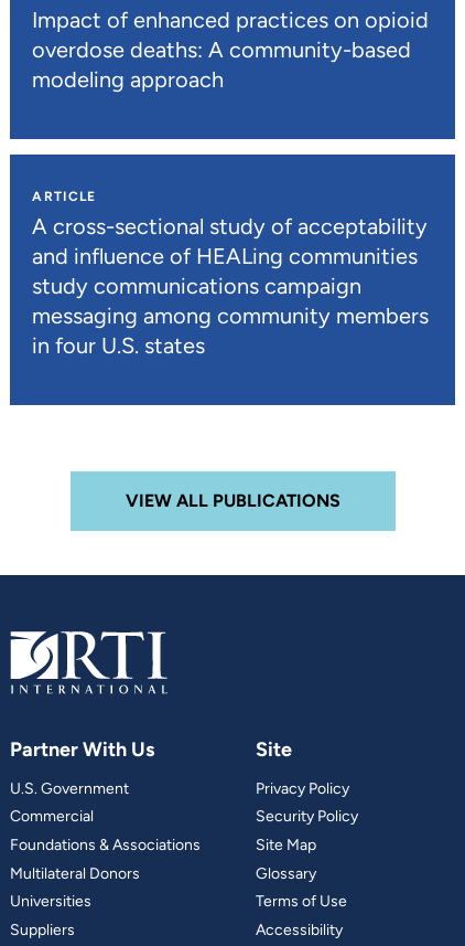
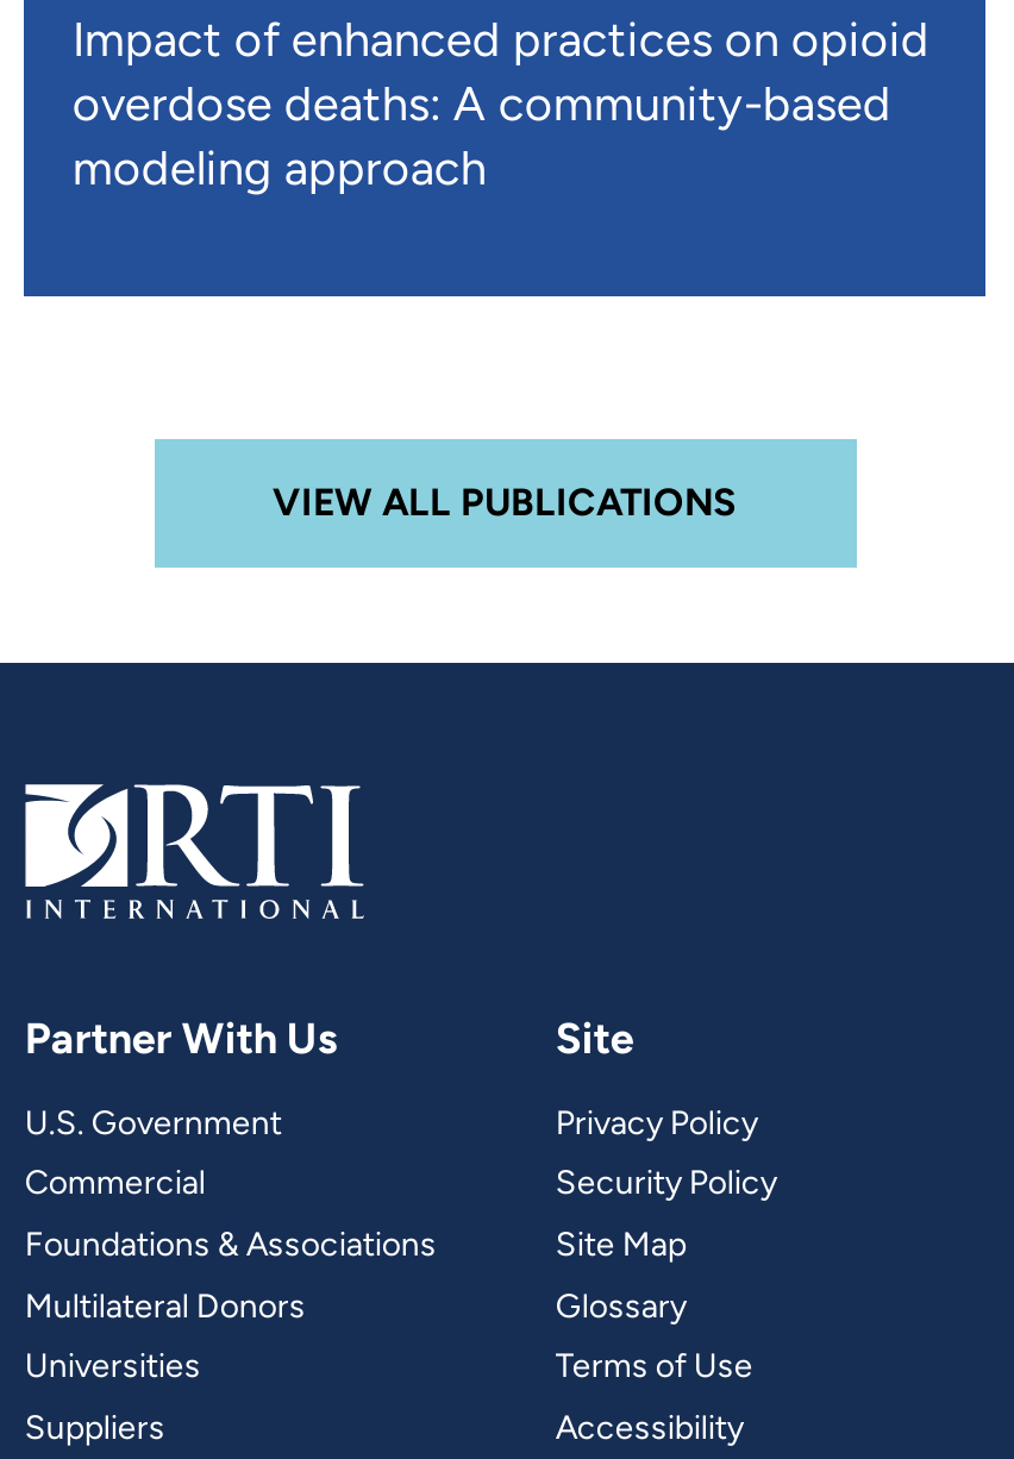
- ARTICLE
- A cross-sectional study of acceptability
- and influence of HEALing communities
- study communications campaign
- messaging among community members
- in four U.S. states
